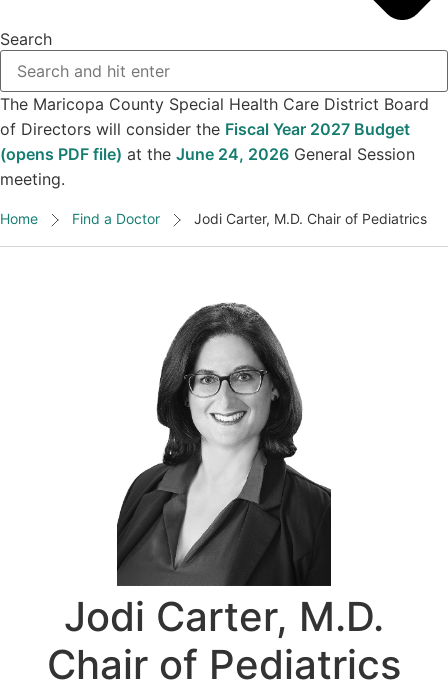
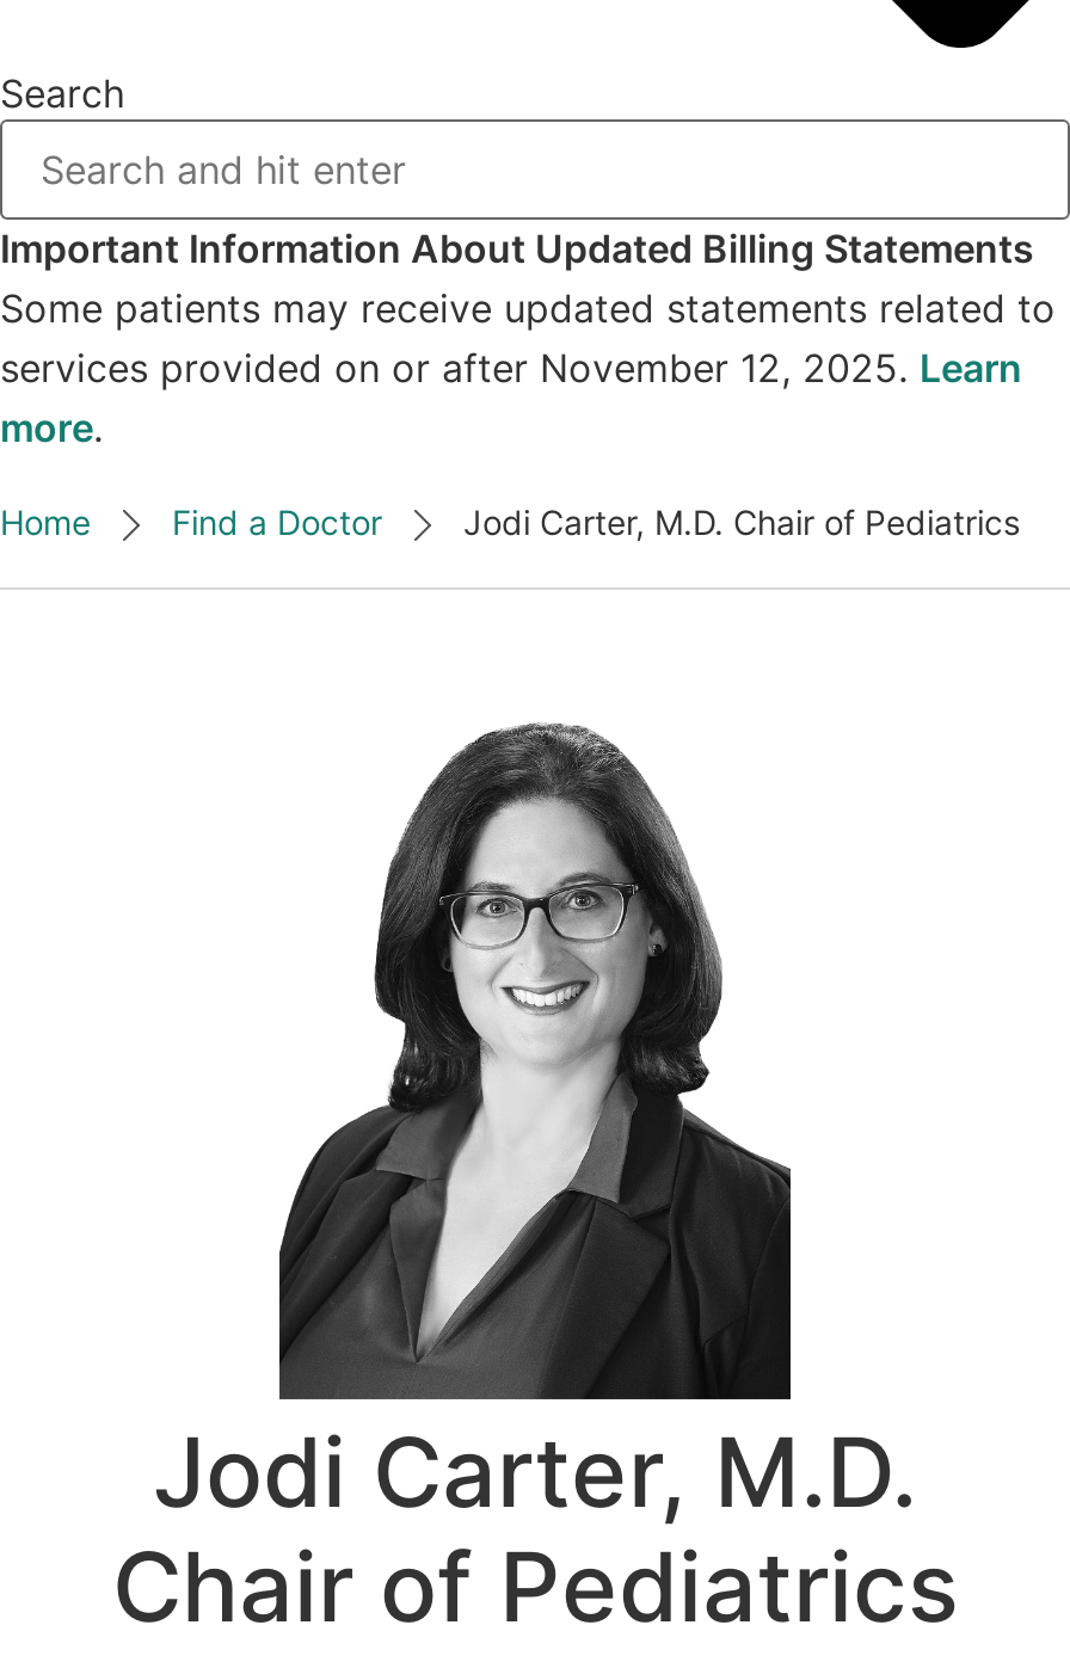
- The Maricopa County Special Health Care District Board
- of Directors will consider the Fiscal Year 2027 Budget
- (opens PDF file) at the June 24, 2026 General Session
- meeting.
+ Important Information About Updated Billing Statements
+ Some patients may receive updated statements related to
+ services provided on or after November 12, 2025. Learn
+ more.
